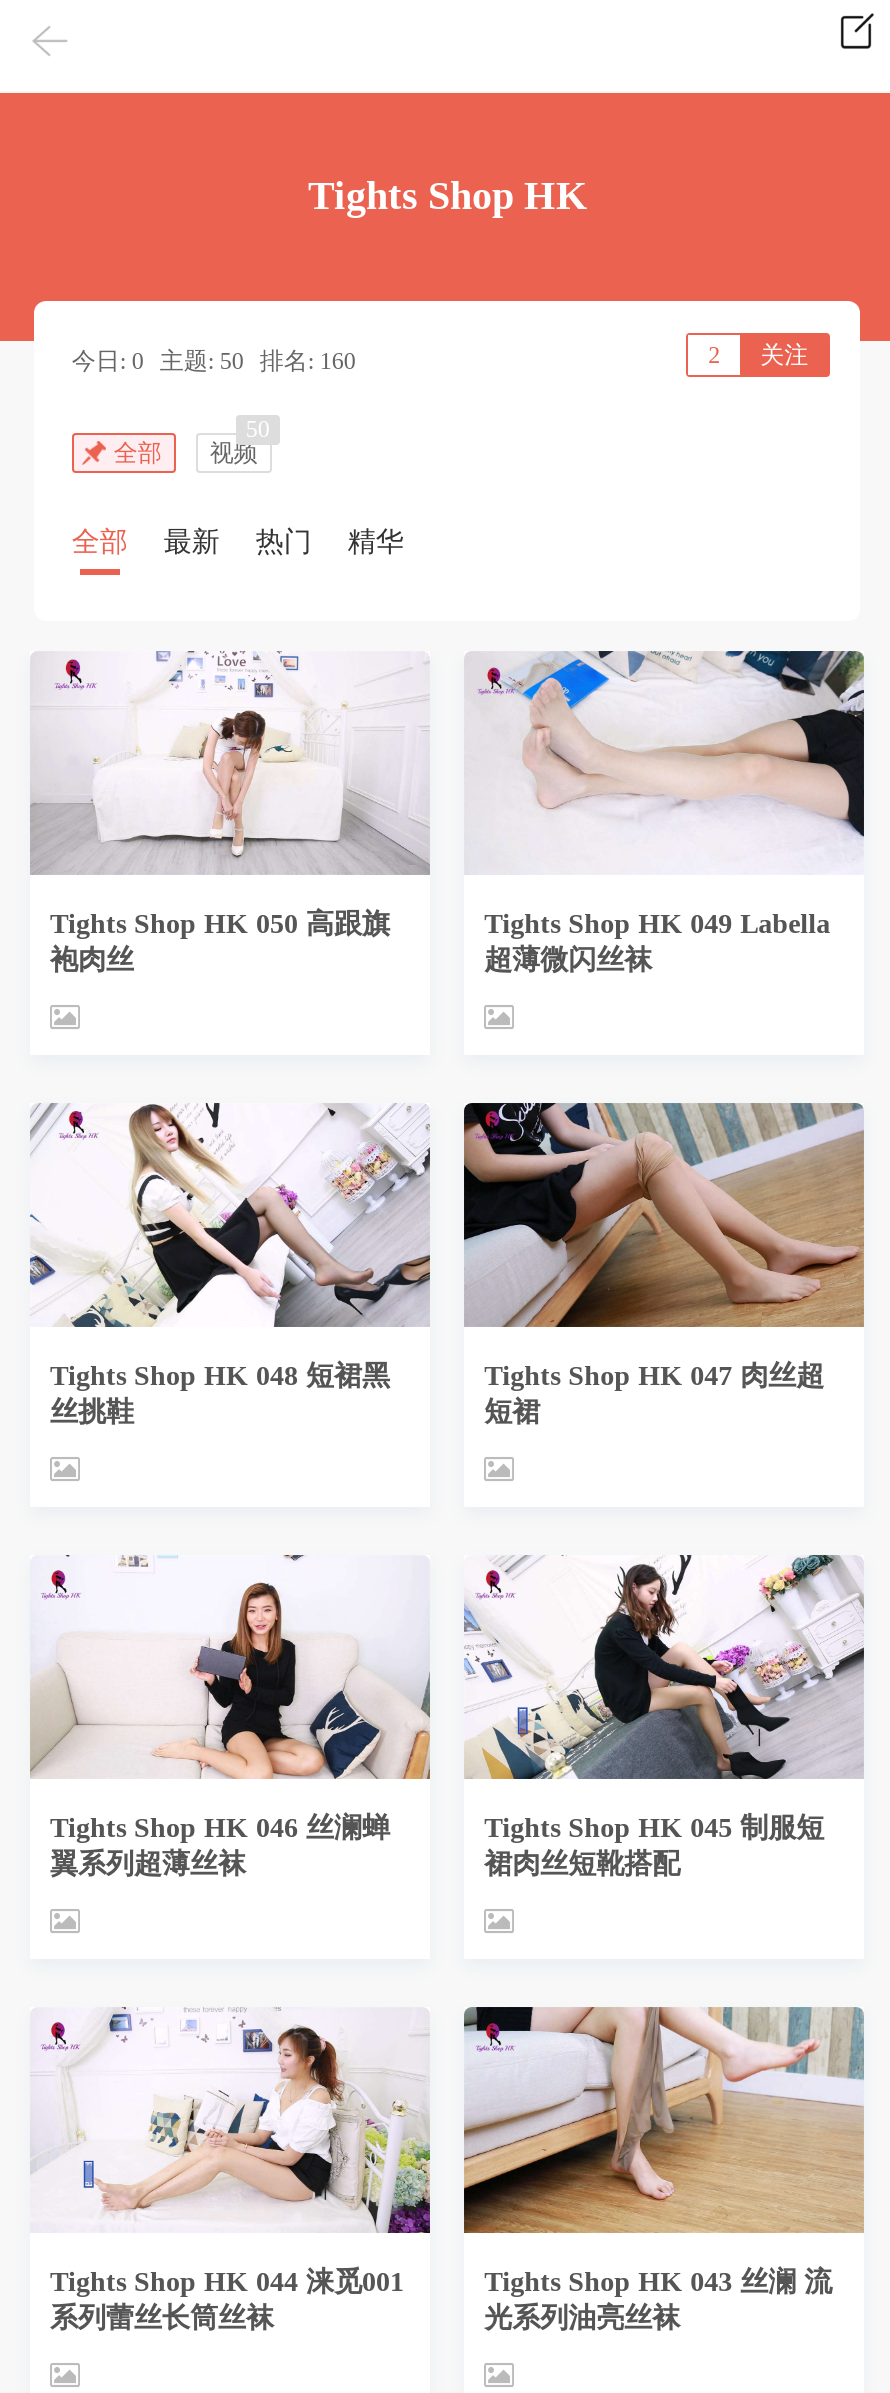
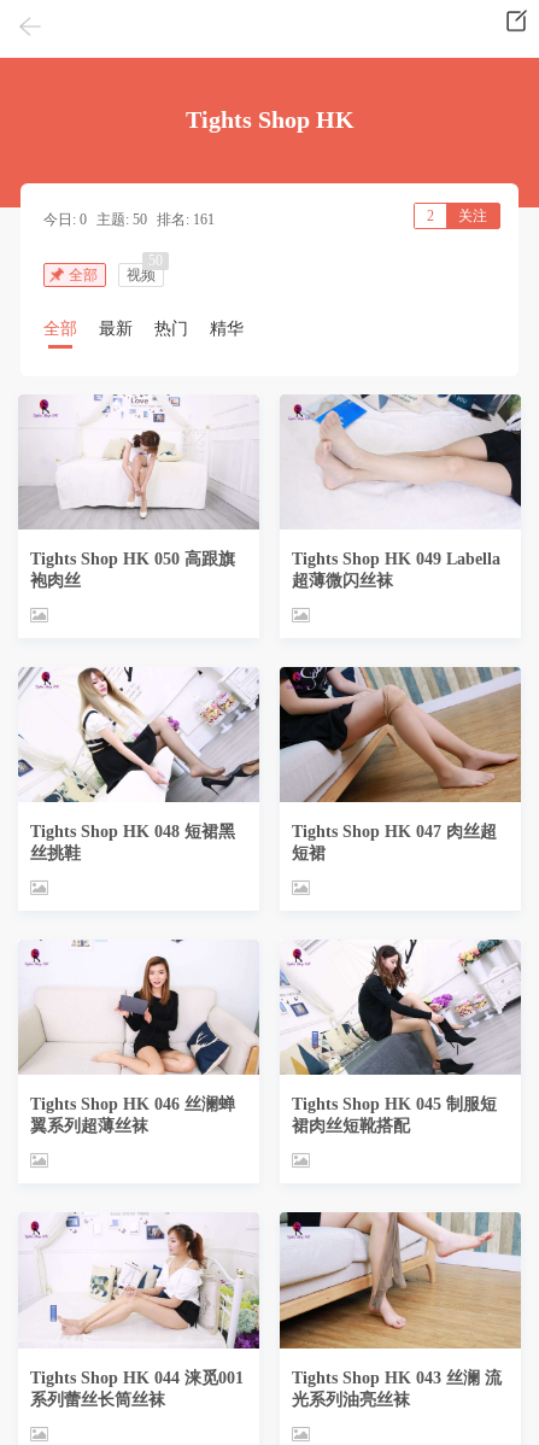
- 今日: 0 主题: 50 排名: 160
+ 今日: 0 主题: 50 排名: 161
